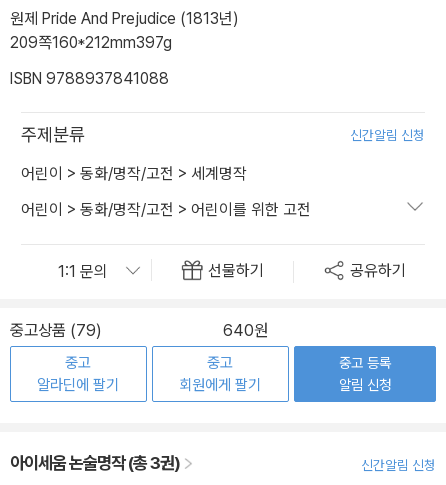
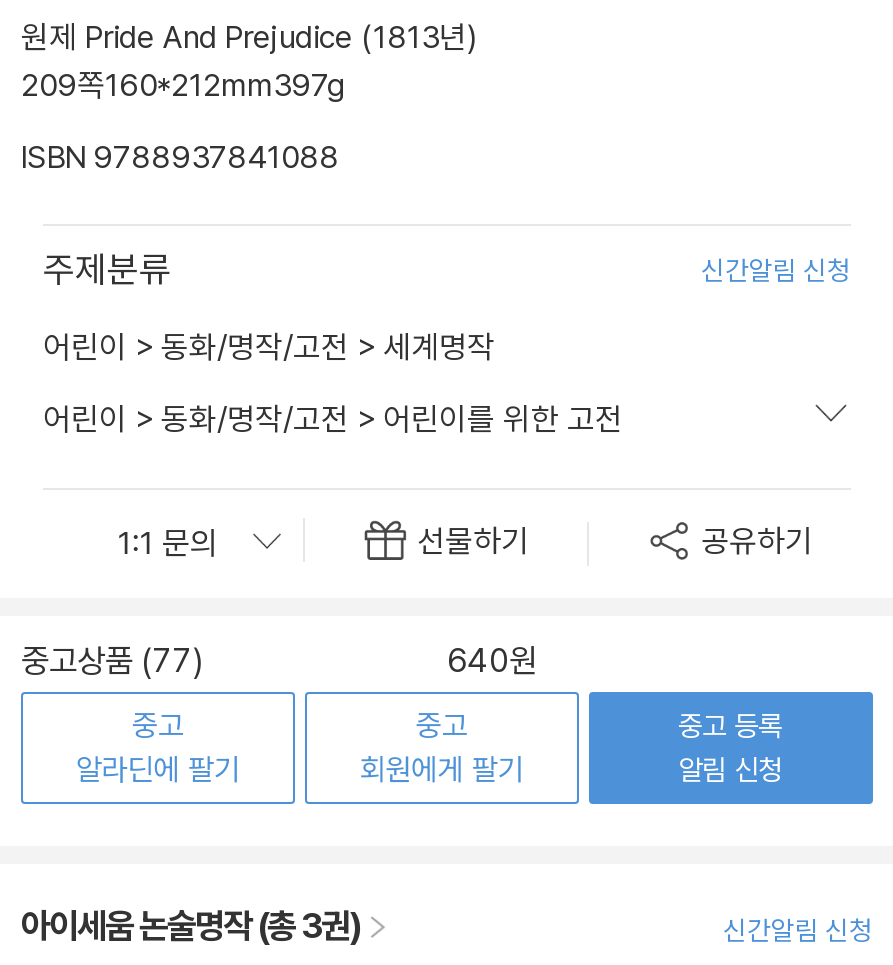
- 중고상품 (79)
+ 중고상품 (77)
